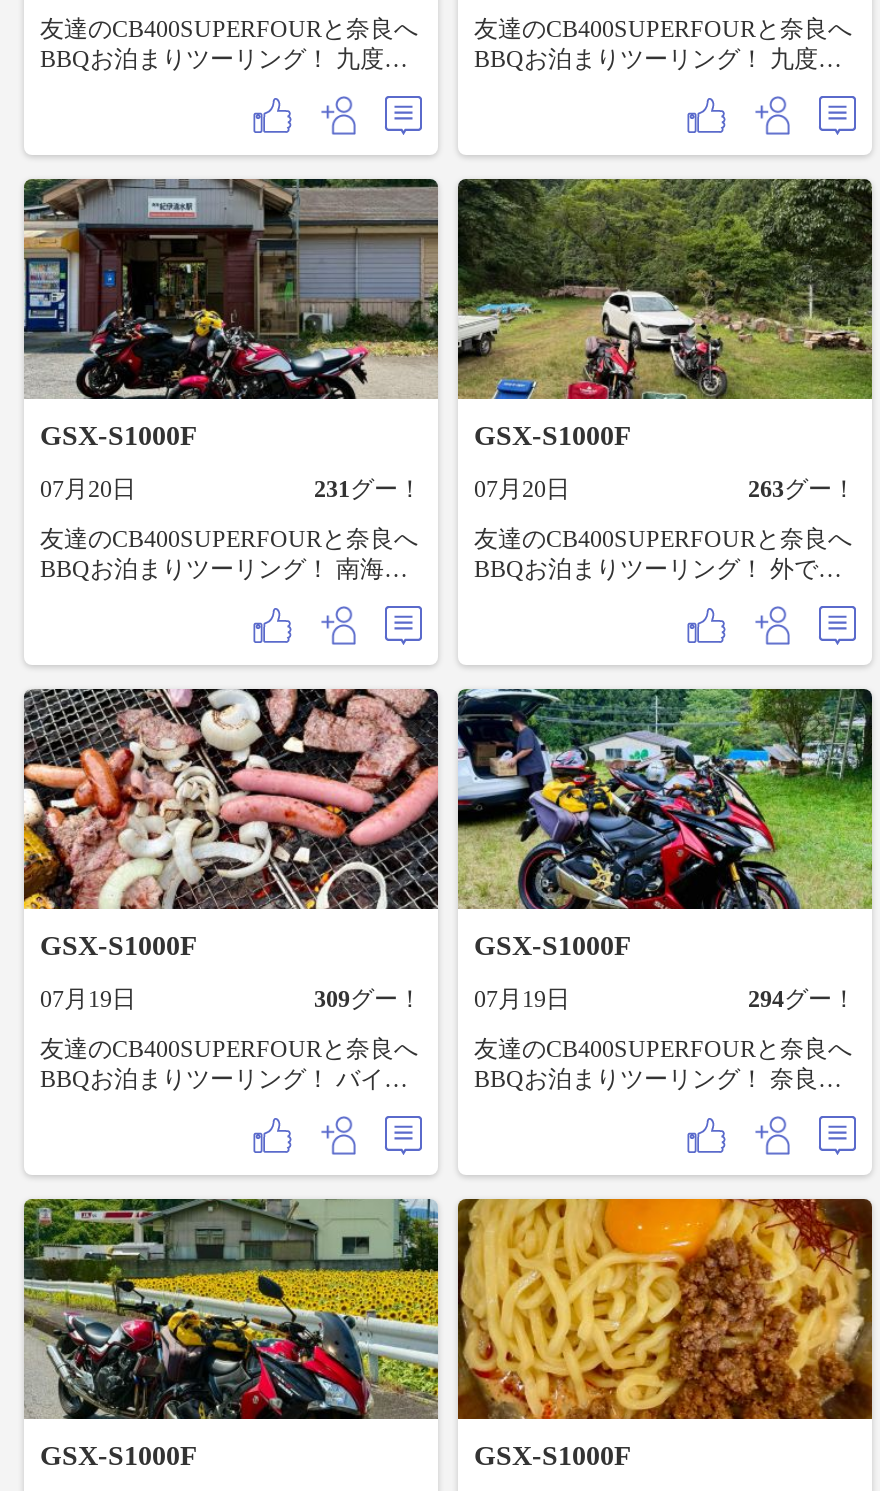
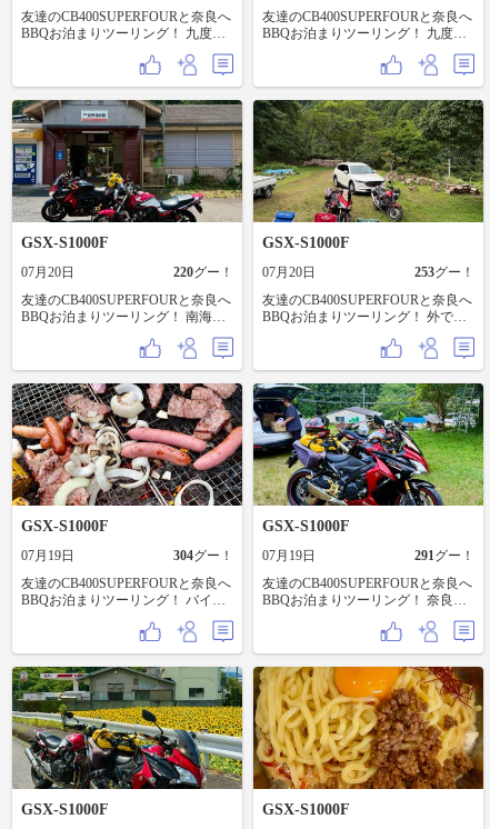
- 231グー！ 07月20日
+ 220グー！ 07月20日

- 263グー！
+ 253グー！

- 309グー！ 07月19日
+ 304グー！ 07月19日

- 294グー！
+ 291グー！
